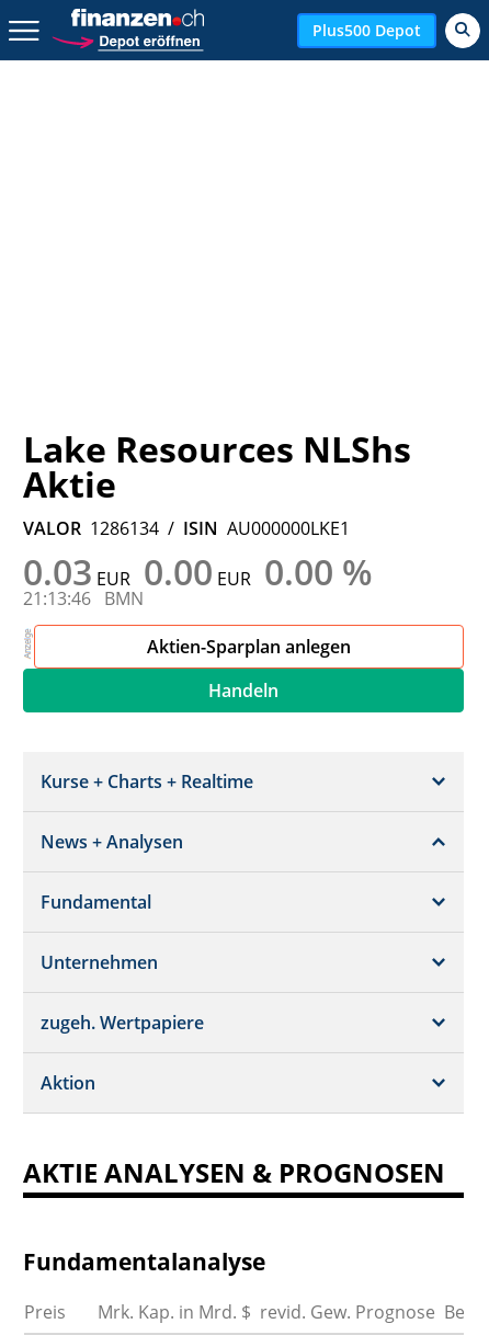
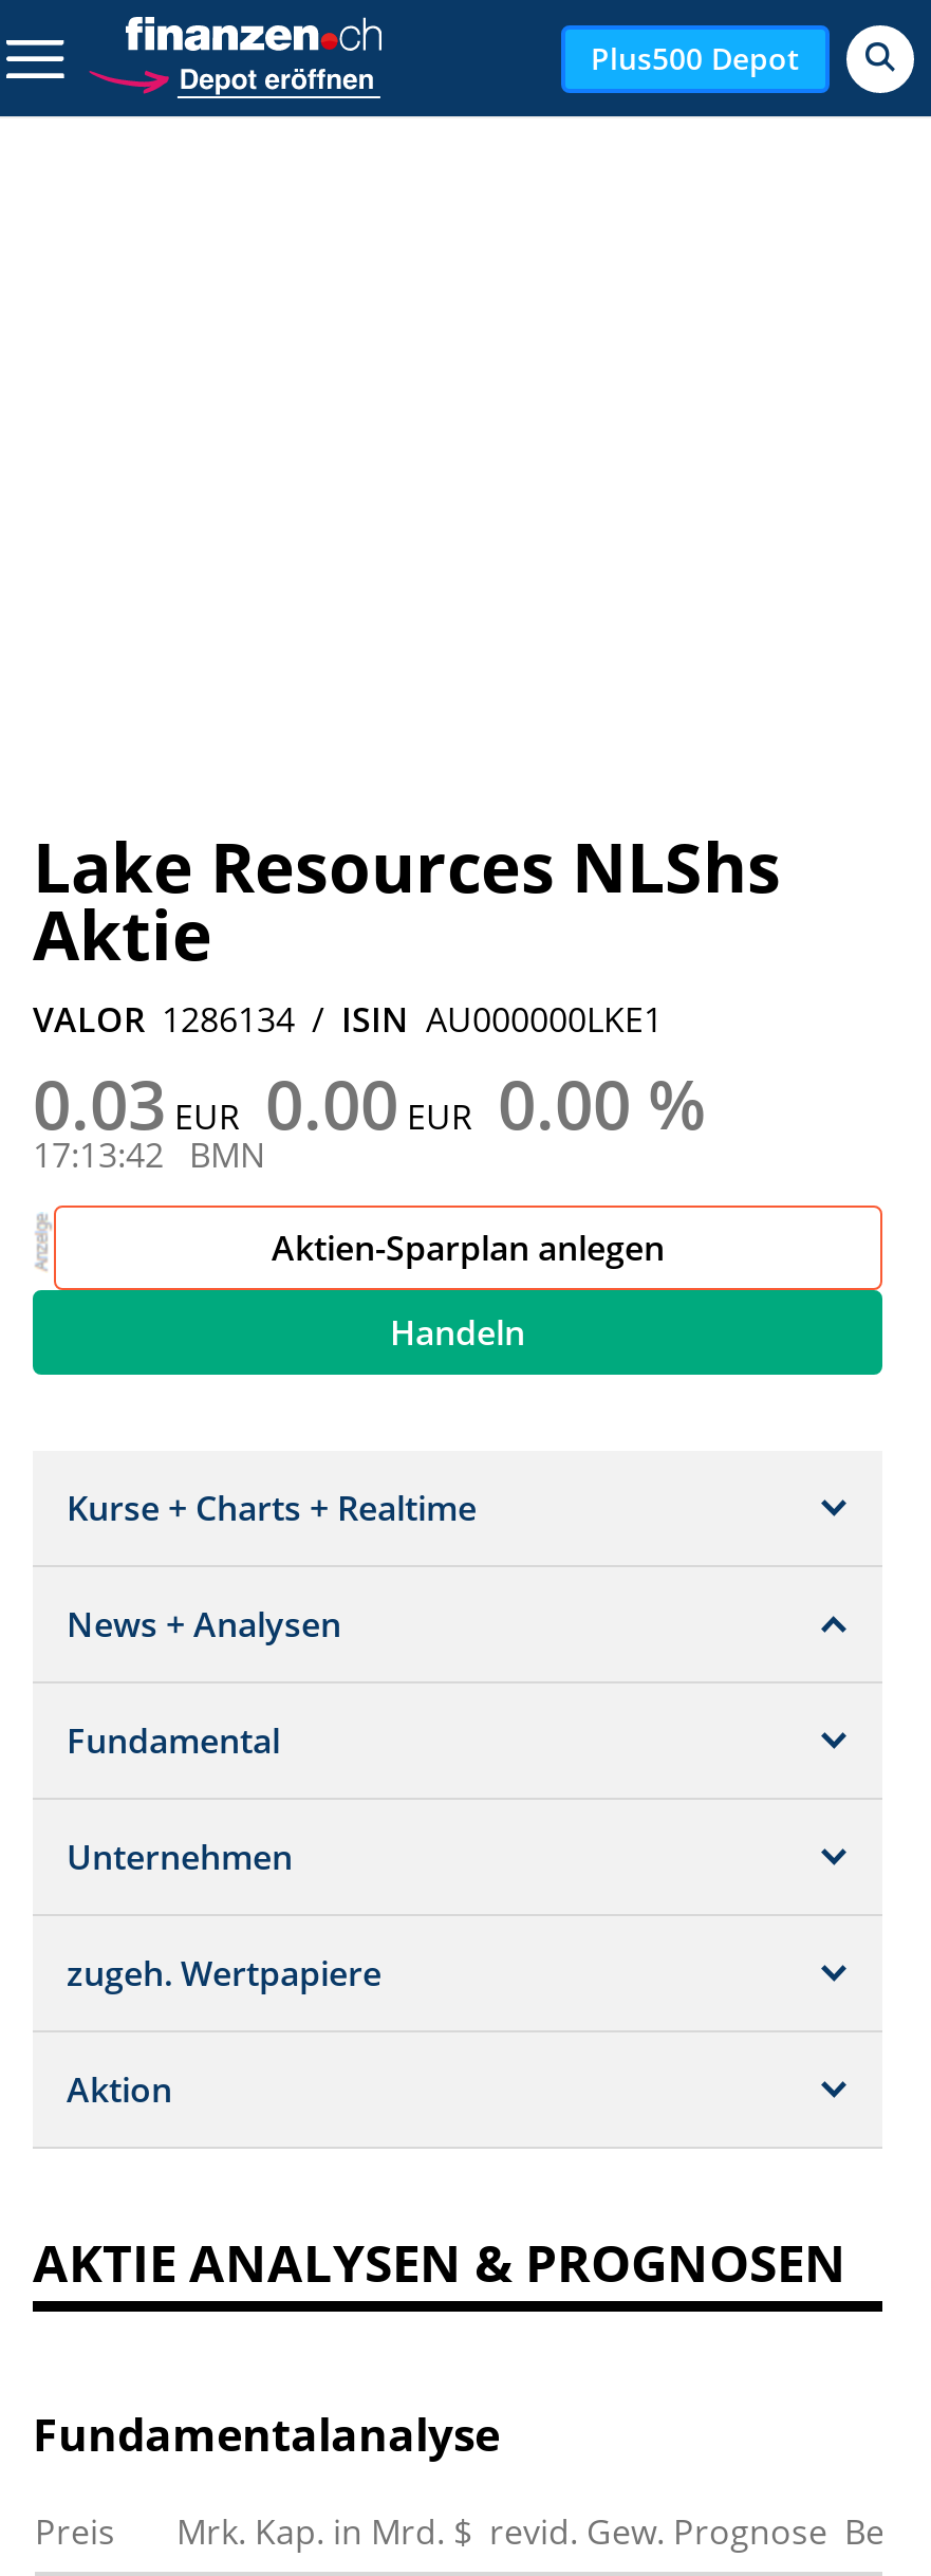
- 21:13:46 BMN
+ 17:13:42 BMN
